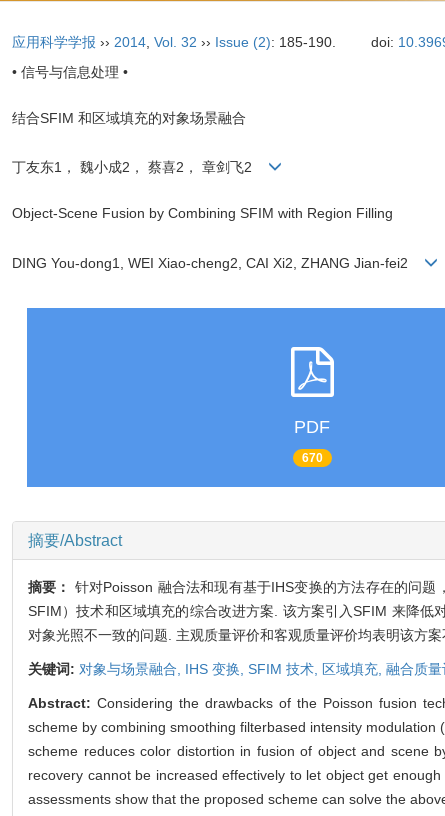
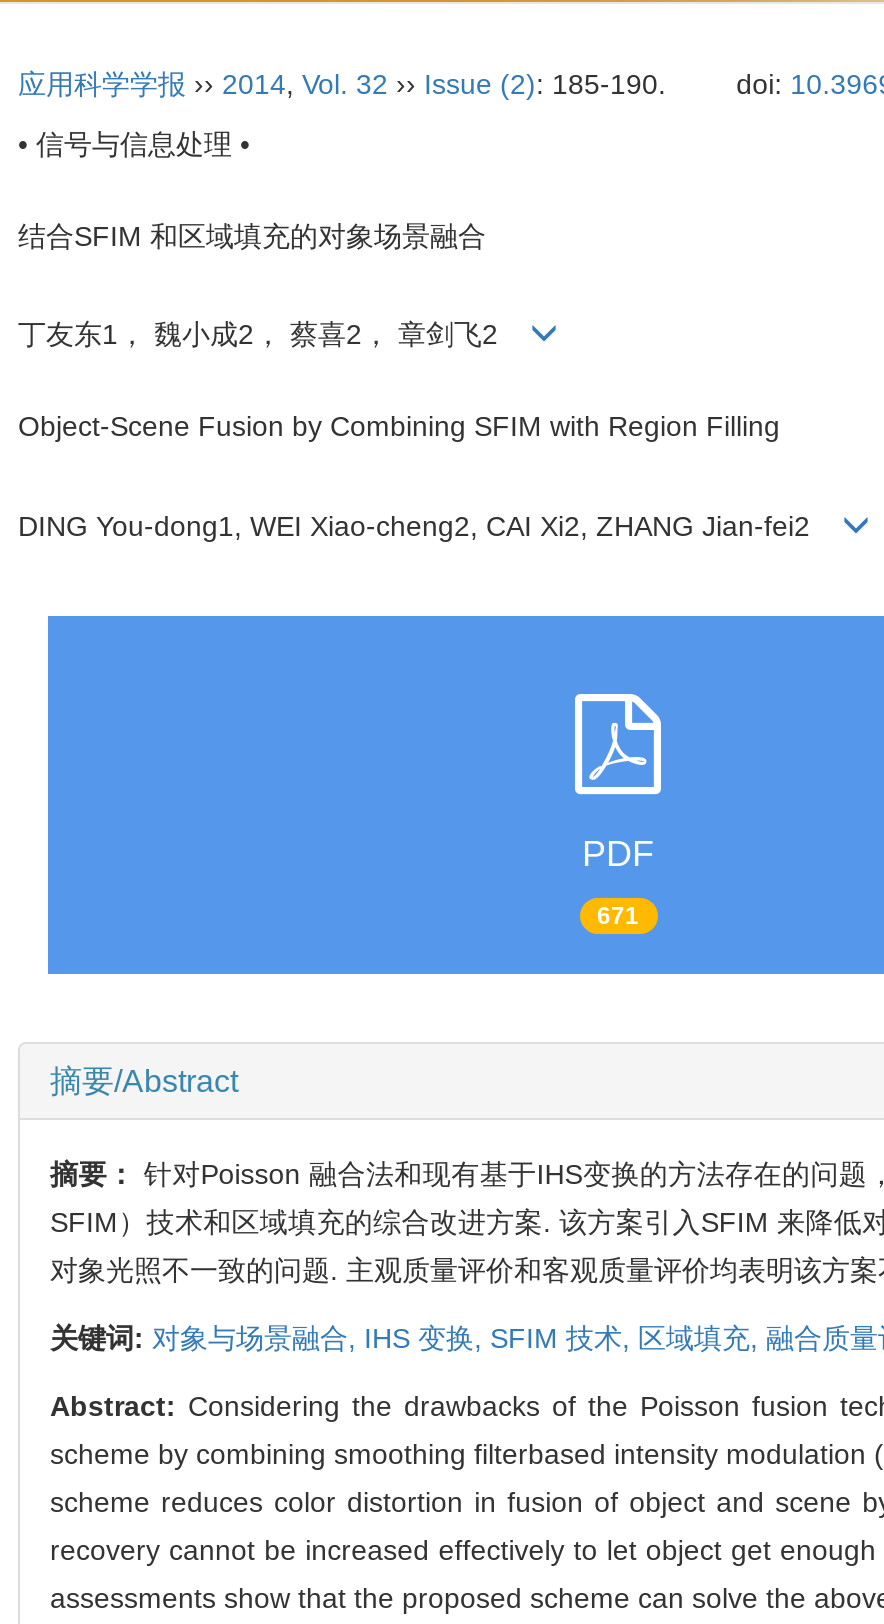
- 670
+ 671
